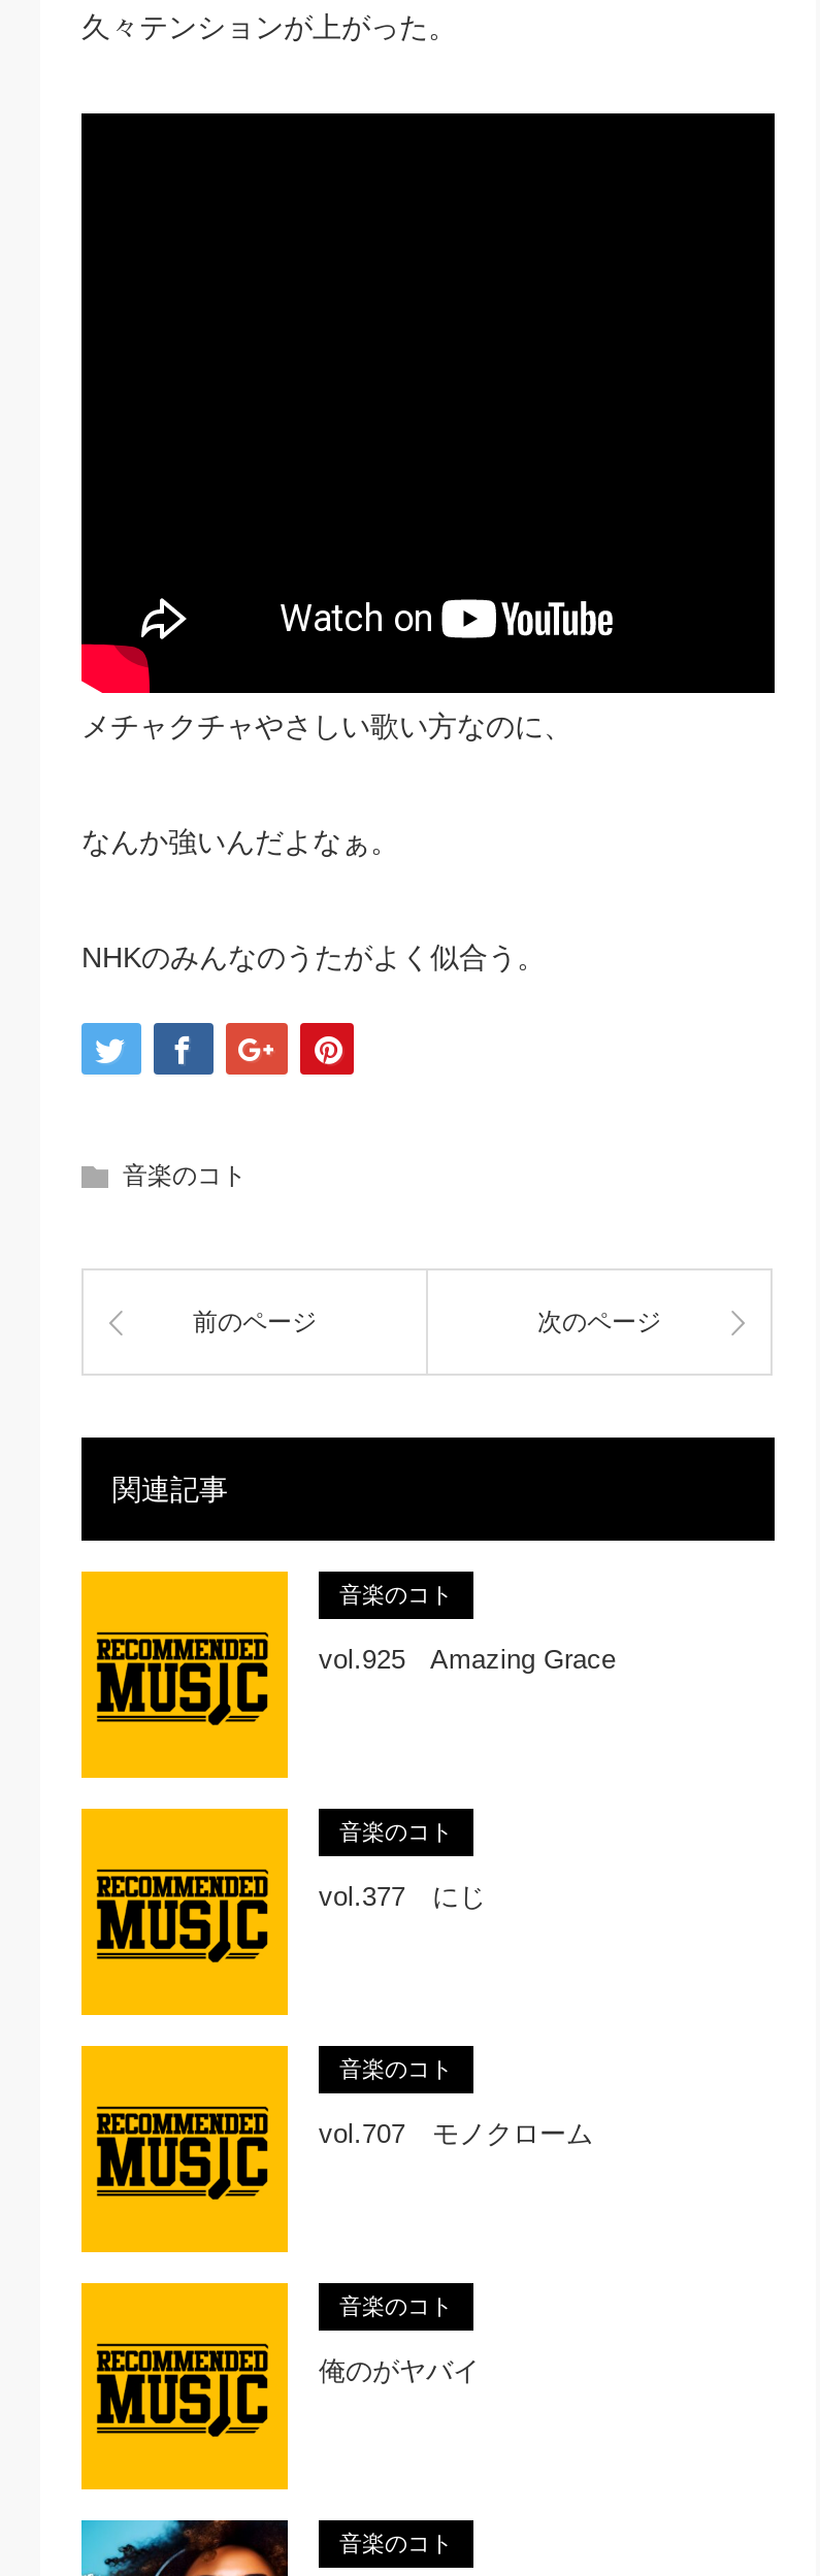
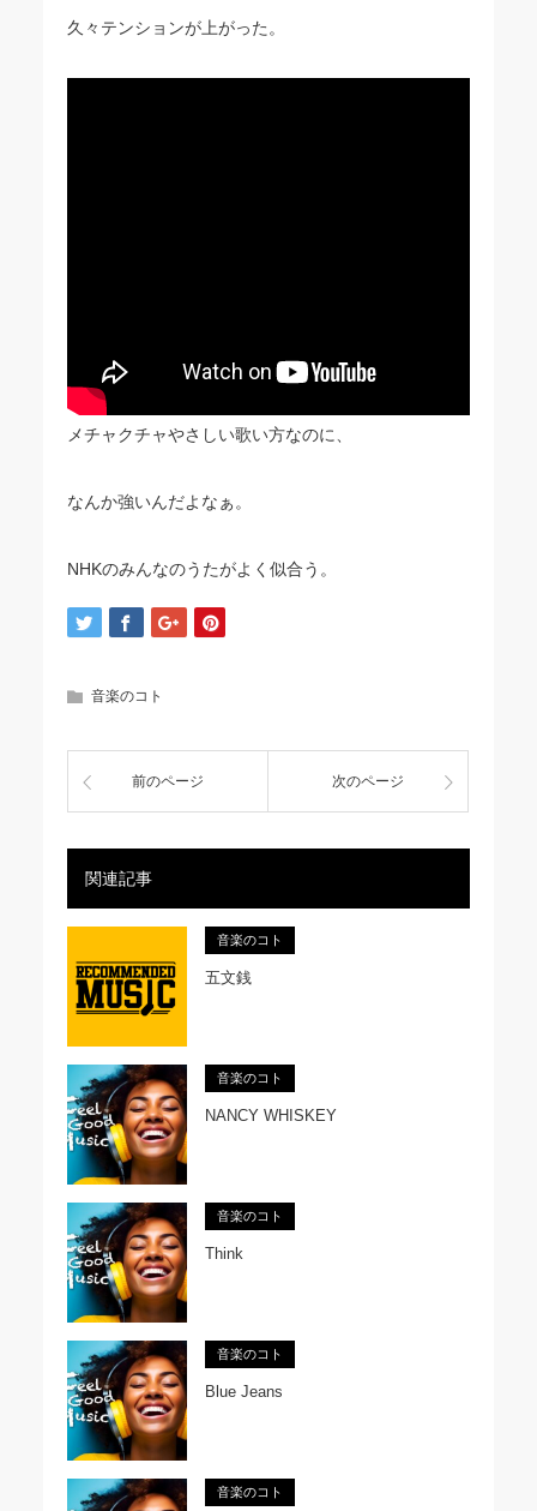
- vol.925 Amazing Grace
+ 五文銭

- [image]
- vol.377 にじ
+ [image]
+ NANCY WHISKEY

- [image]
- vol.707 モノクローム
+ [image]
+ Think

- [image]
- 俺のがヤバイ
+ [image]
+ Blue Jeans
